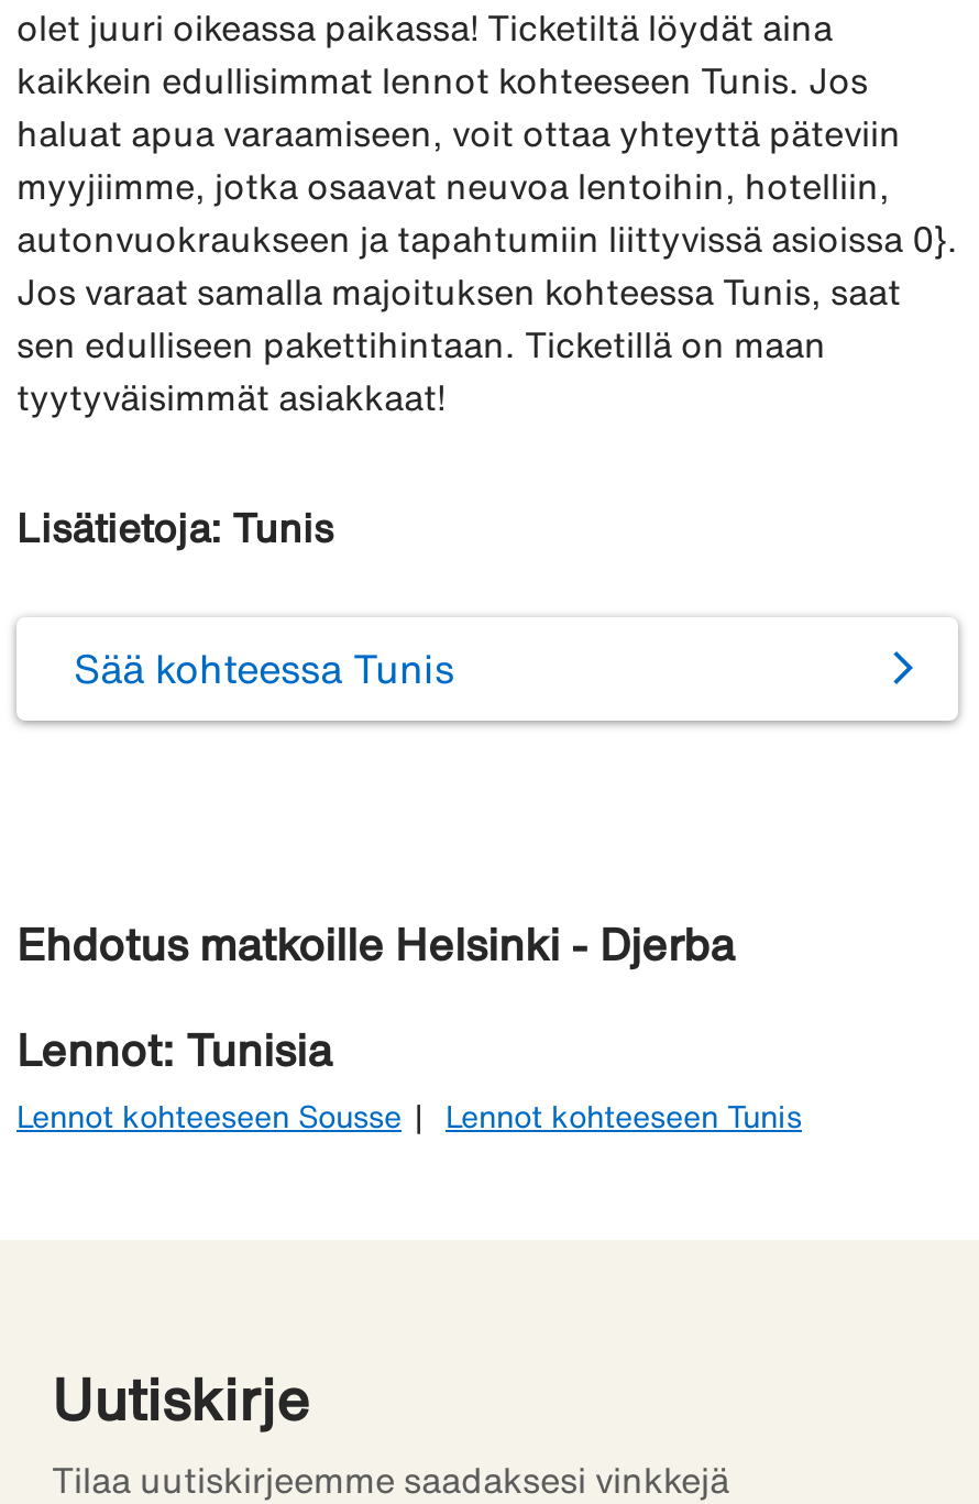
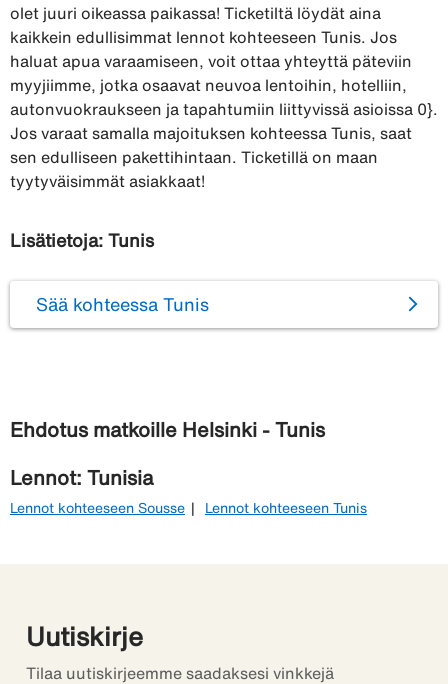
- Ehdotus matkoille Helsinki - Djerba
+ Ehdotus matkoille Helsinki - Tunis
